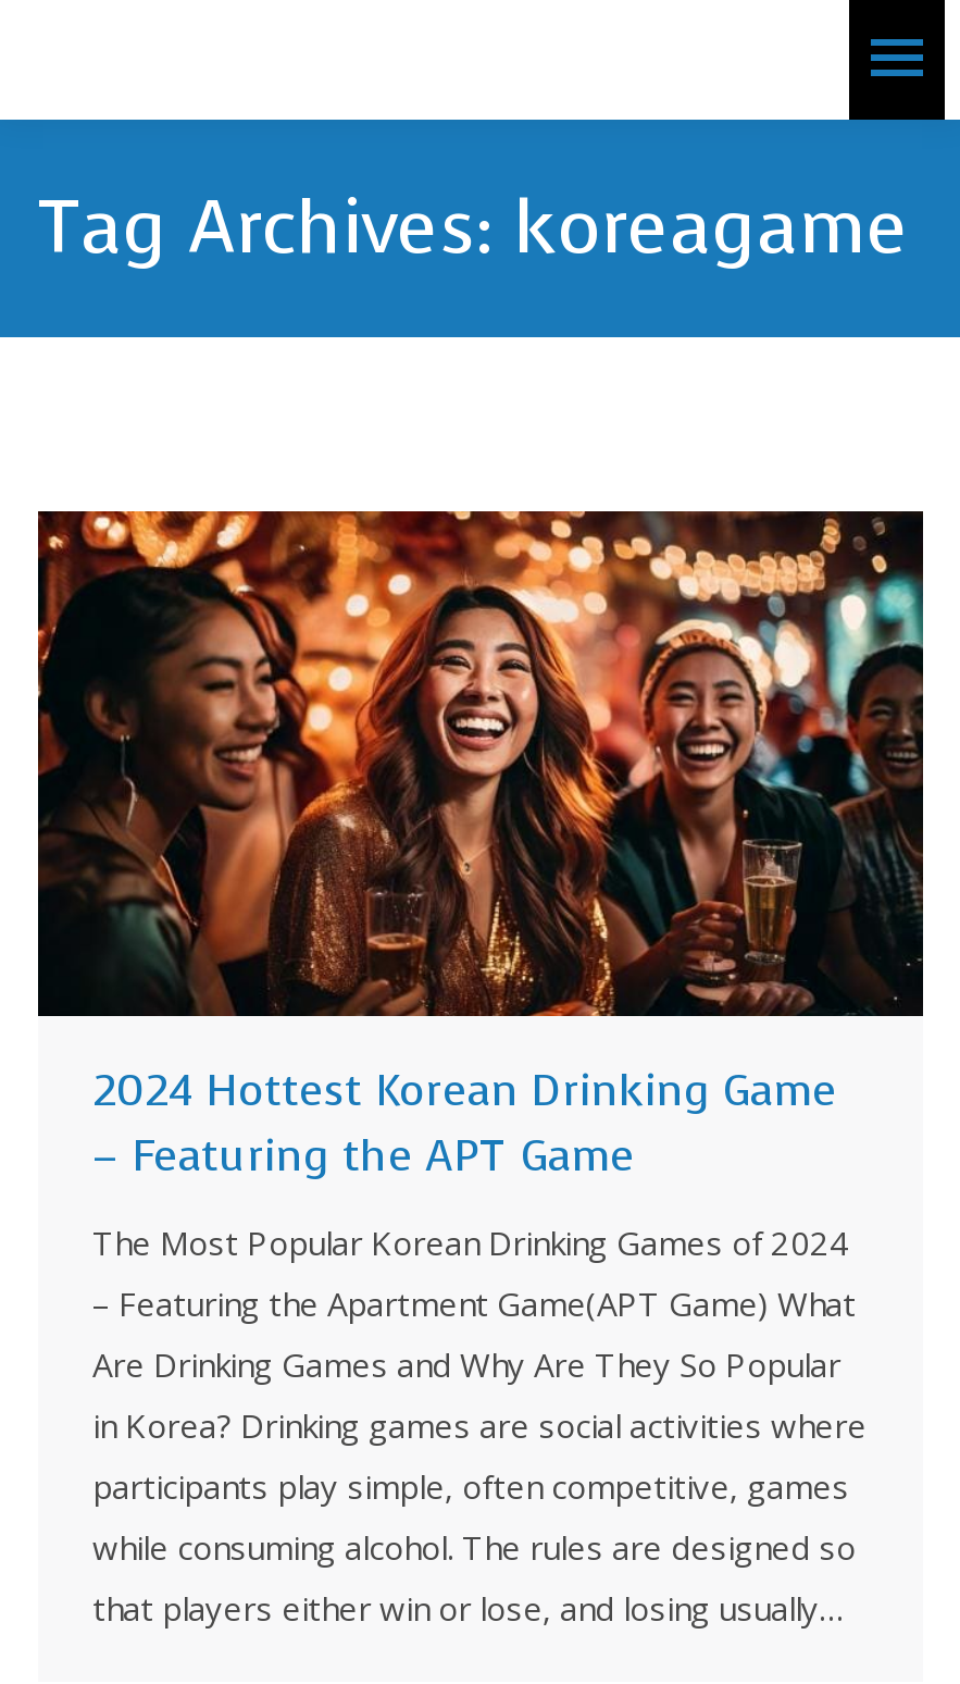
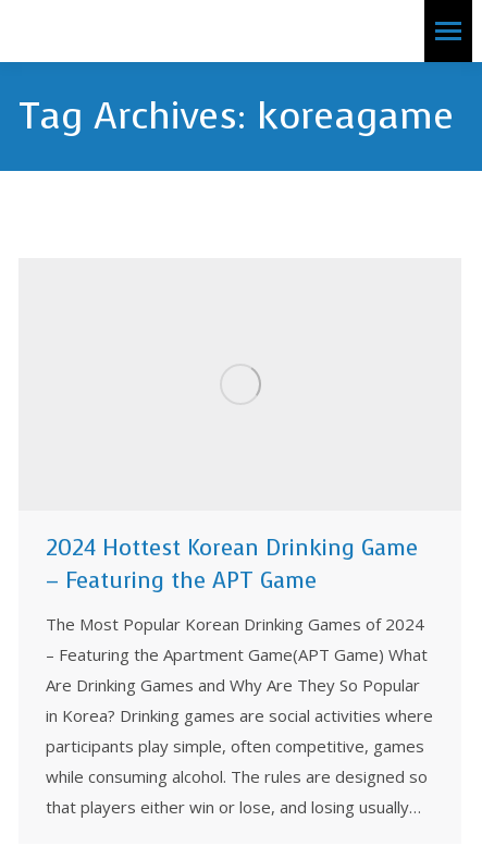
- [image]
